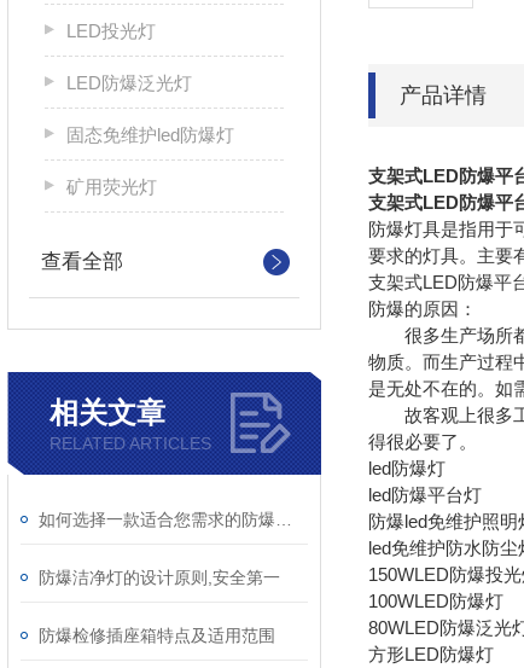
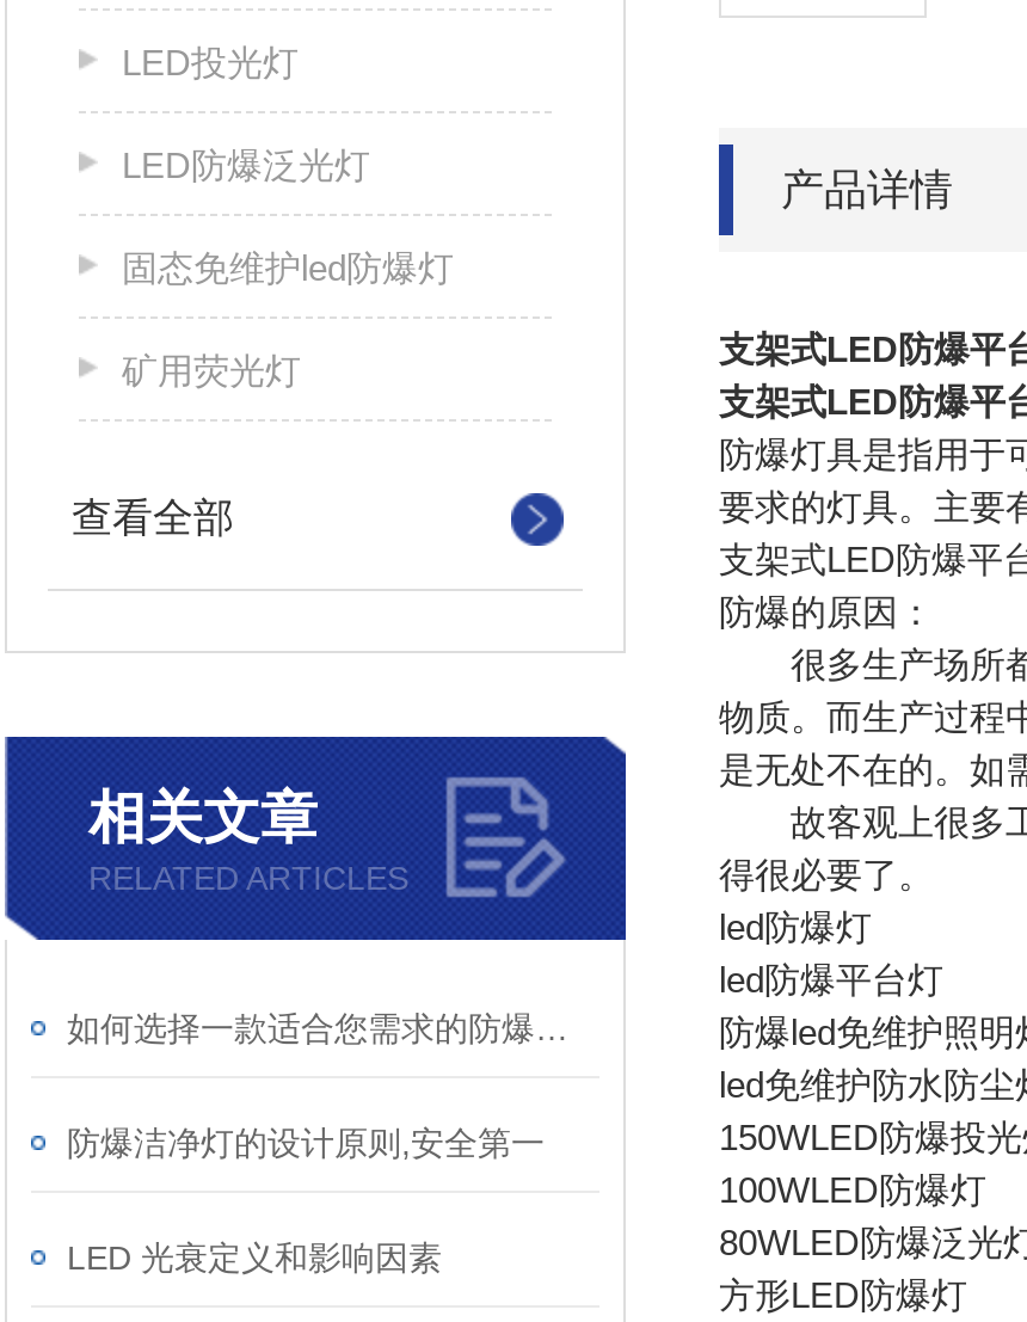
- 防爆检修插座箱特点及适用范围
+ LED 光衰定义和影响因素
